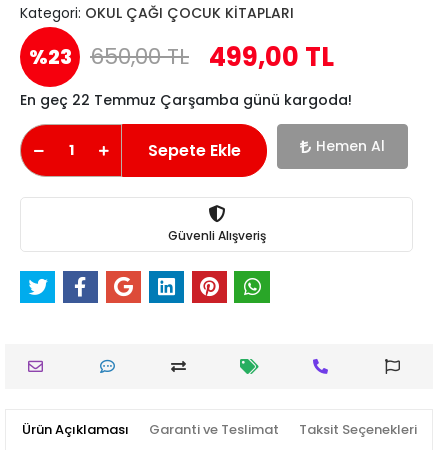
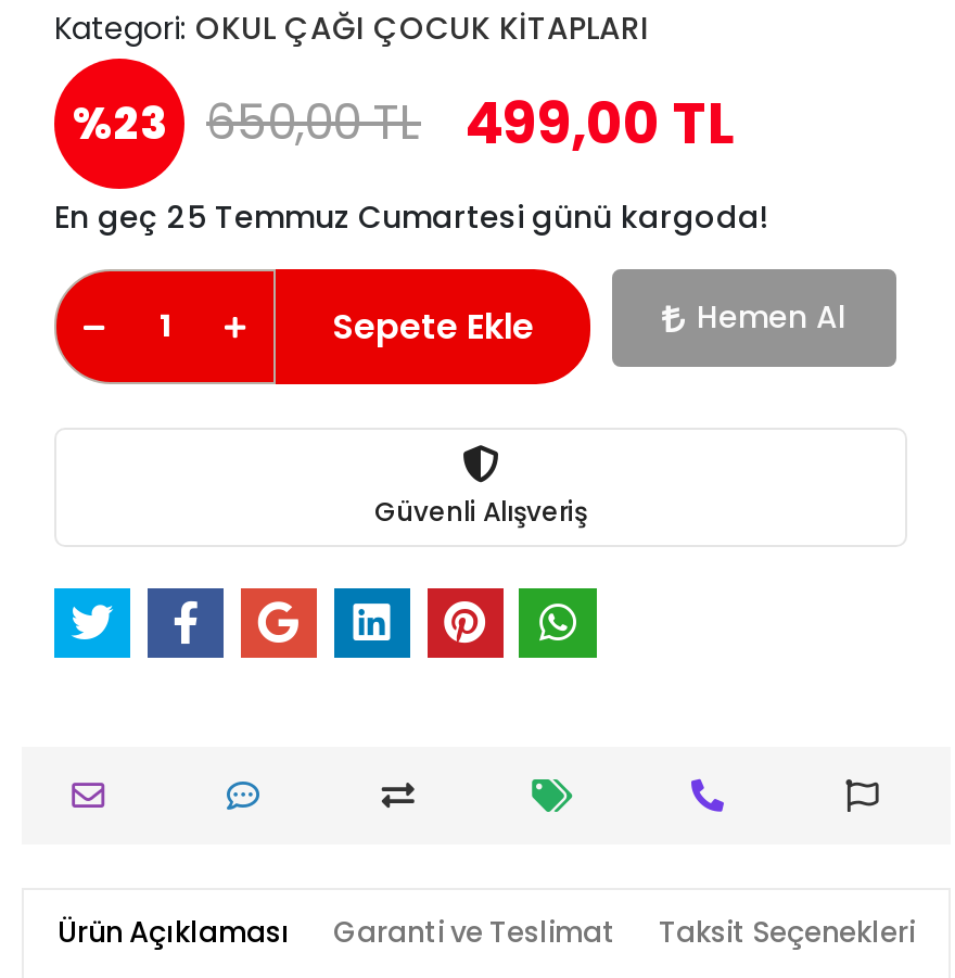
- En geç 22 Temmuz Çarşamba günü kargoda!
+ En geç 25 Temmuz Cumartesi günü kargoda!
